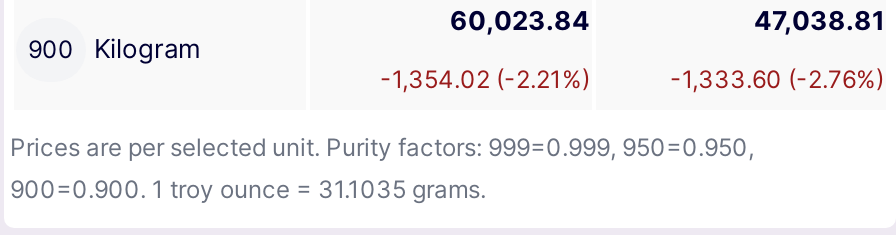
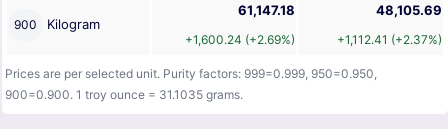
- 60,023.84
+ 61,147.18

- 47,038.81
+ 48,105.69

- -1,354.02 (-2.21%)
+ +1,600.24 (+2.69%)

- -1,333.60 (-2.76%)
+ +1,112.41 (+2.37%)
